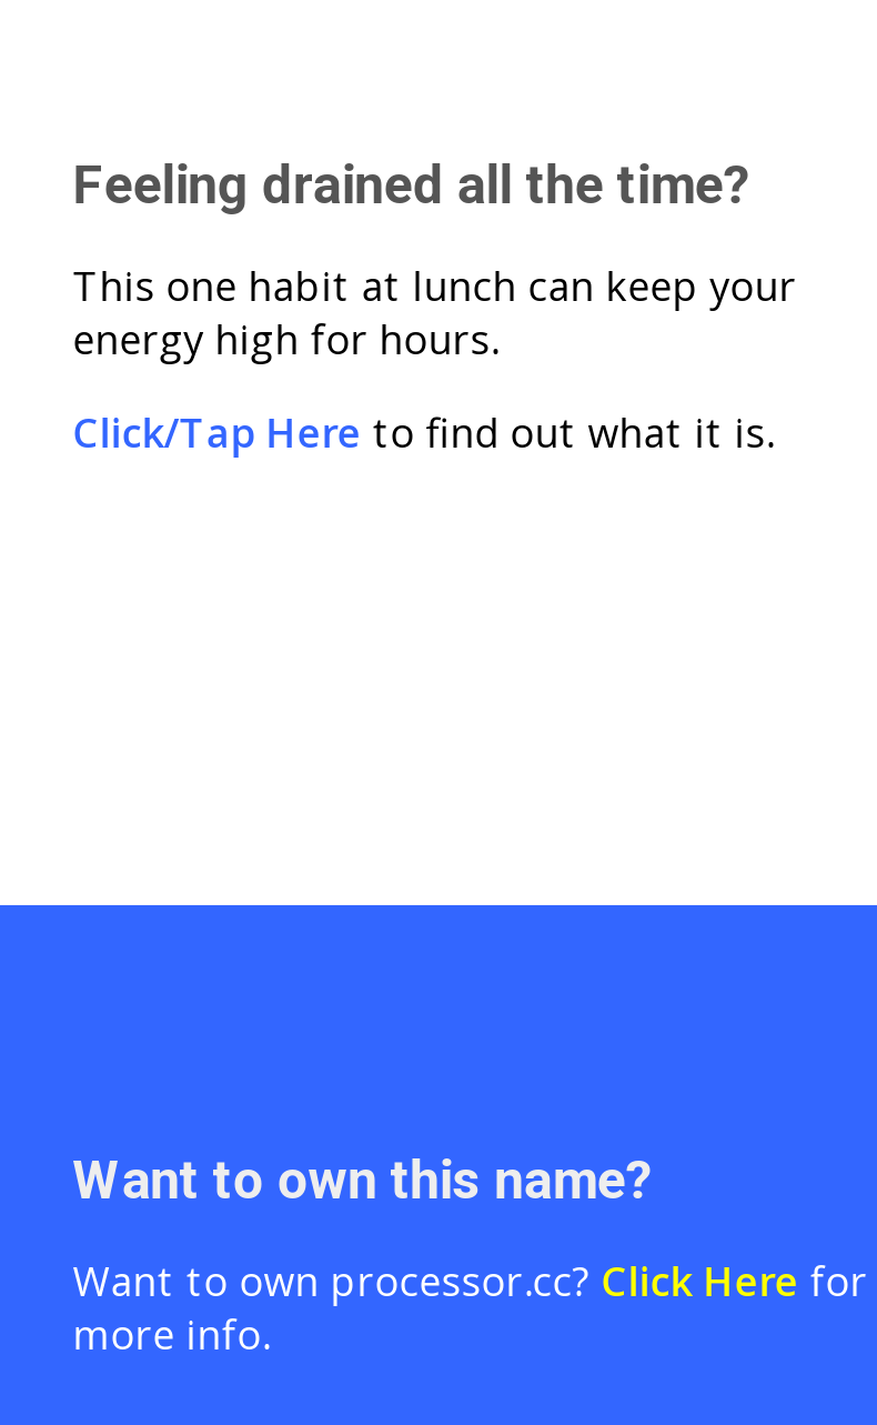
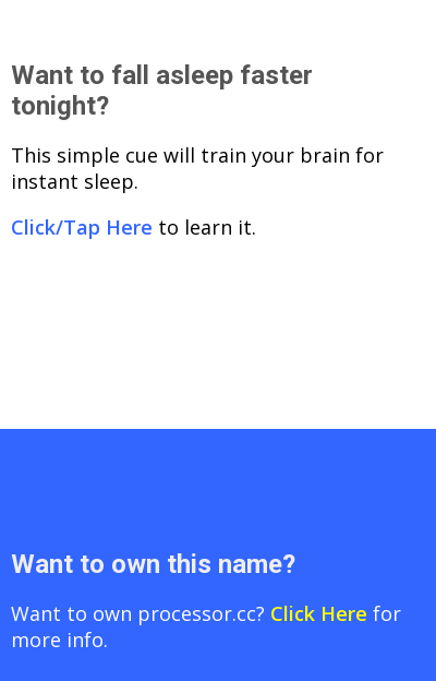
- Feeling drained all the time?
+ Want to fall asleep faster
+ tonight?

- This one habit at lunch can keep your
- energy high for hours.
+ This simple cue will train your brain for
+ instant sleep.

- Click/Tap Here to find out what it is.
+ Click/Tap Here to learn it.
